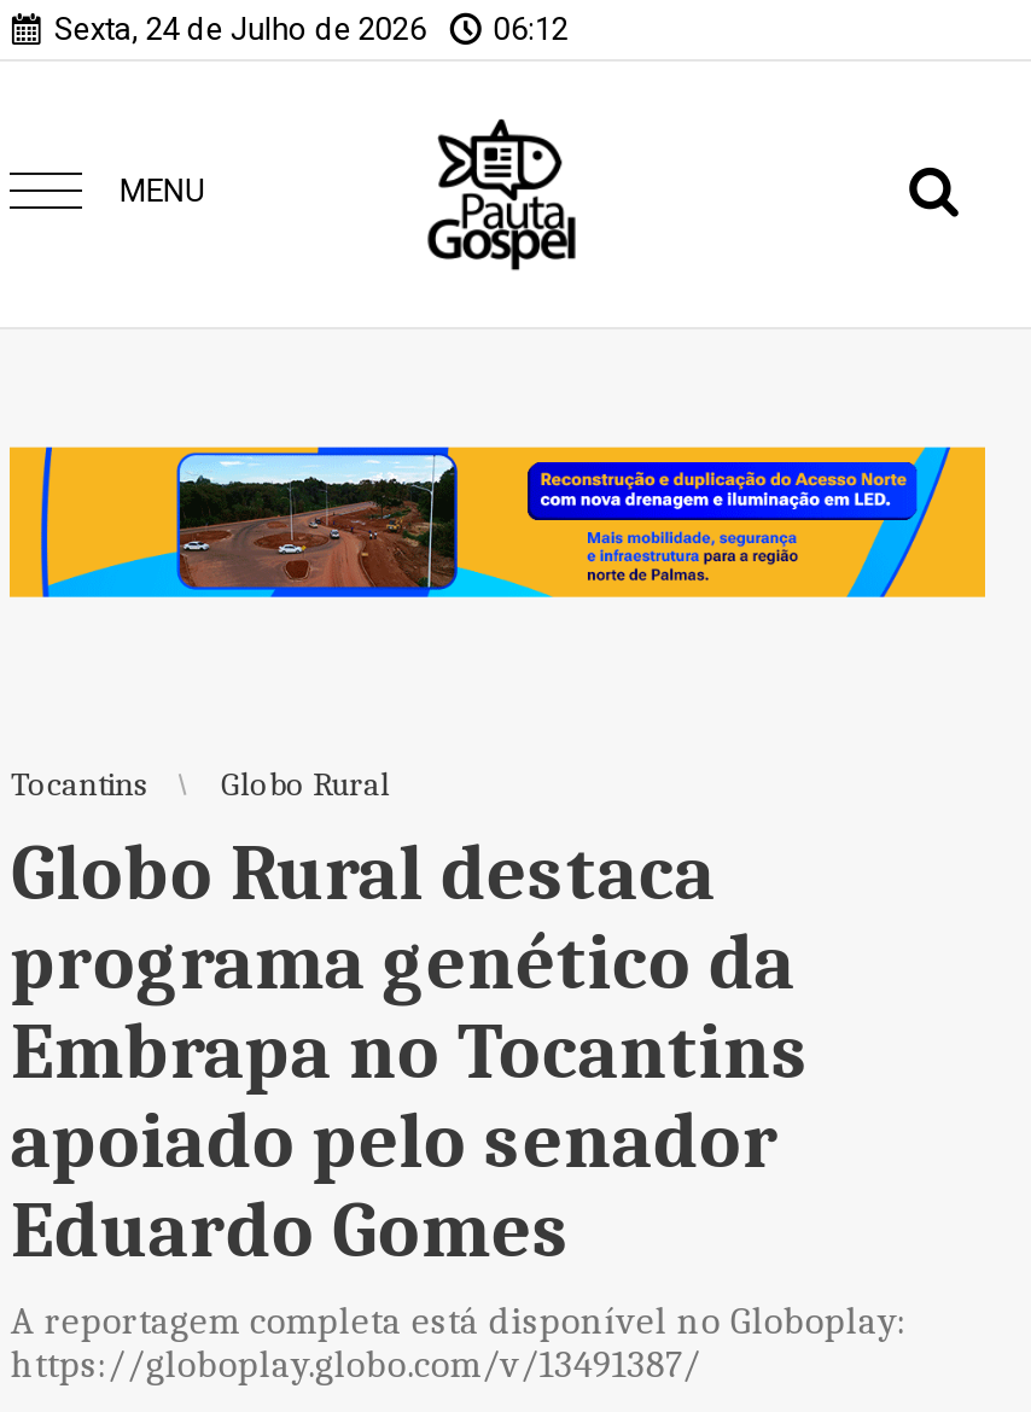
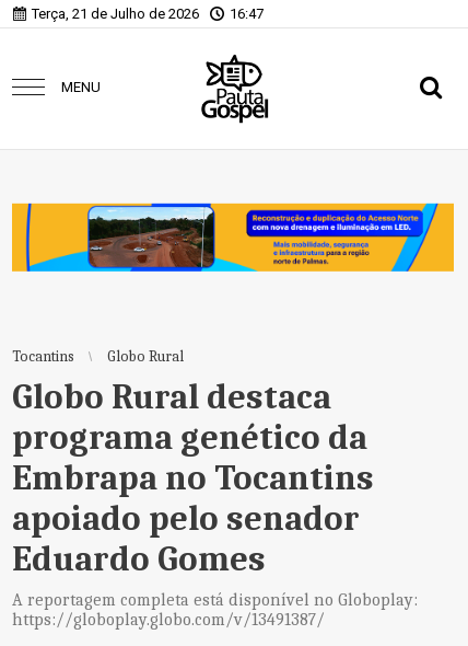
- Sexta, 24 de Julho de 2026
+ Terça, 21 de Julho de 2026

- 06:12
+ 16:47
